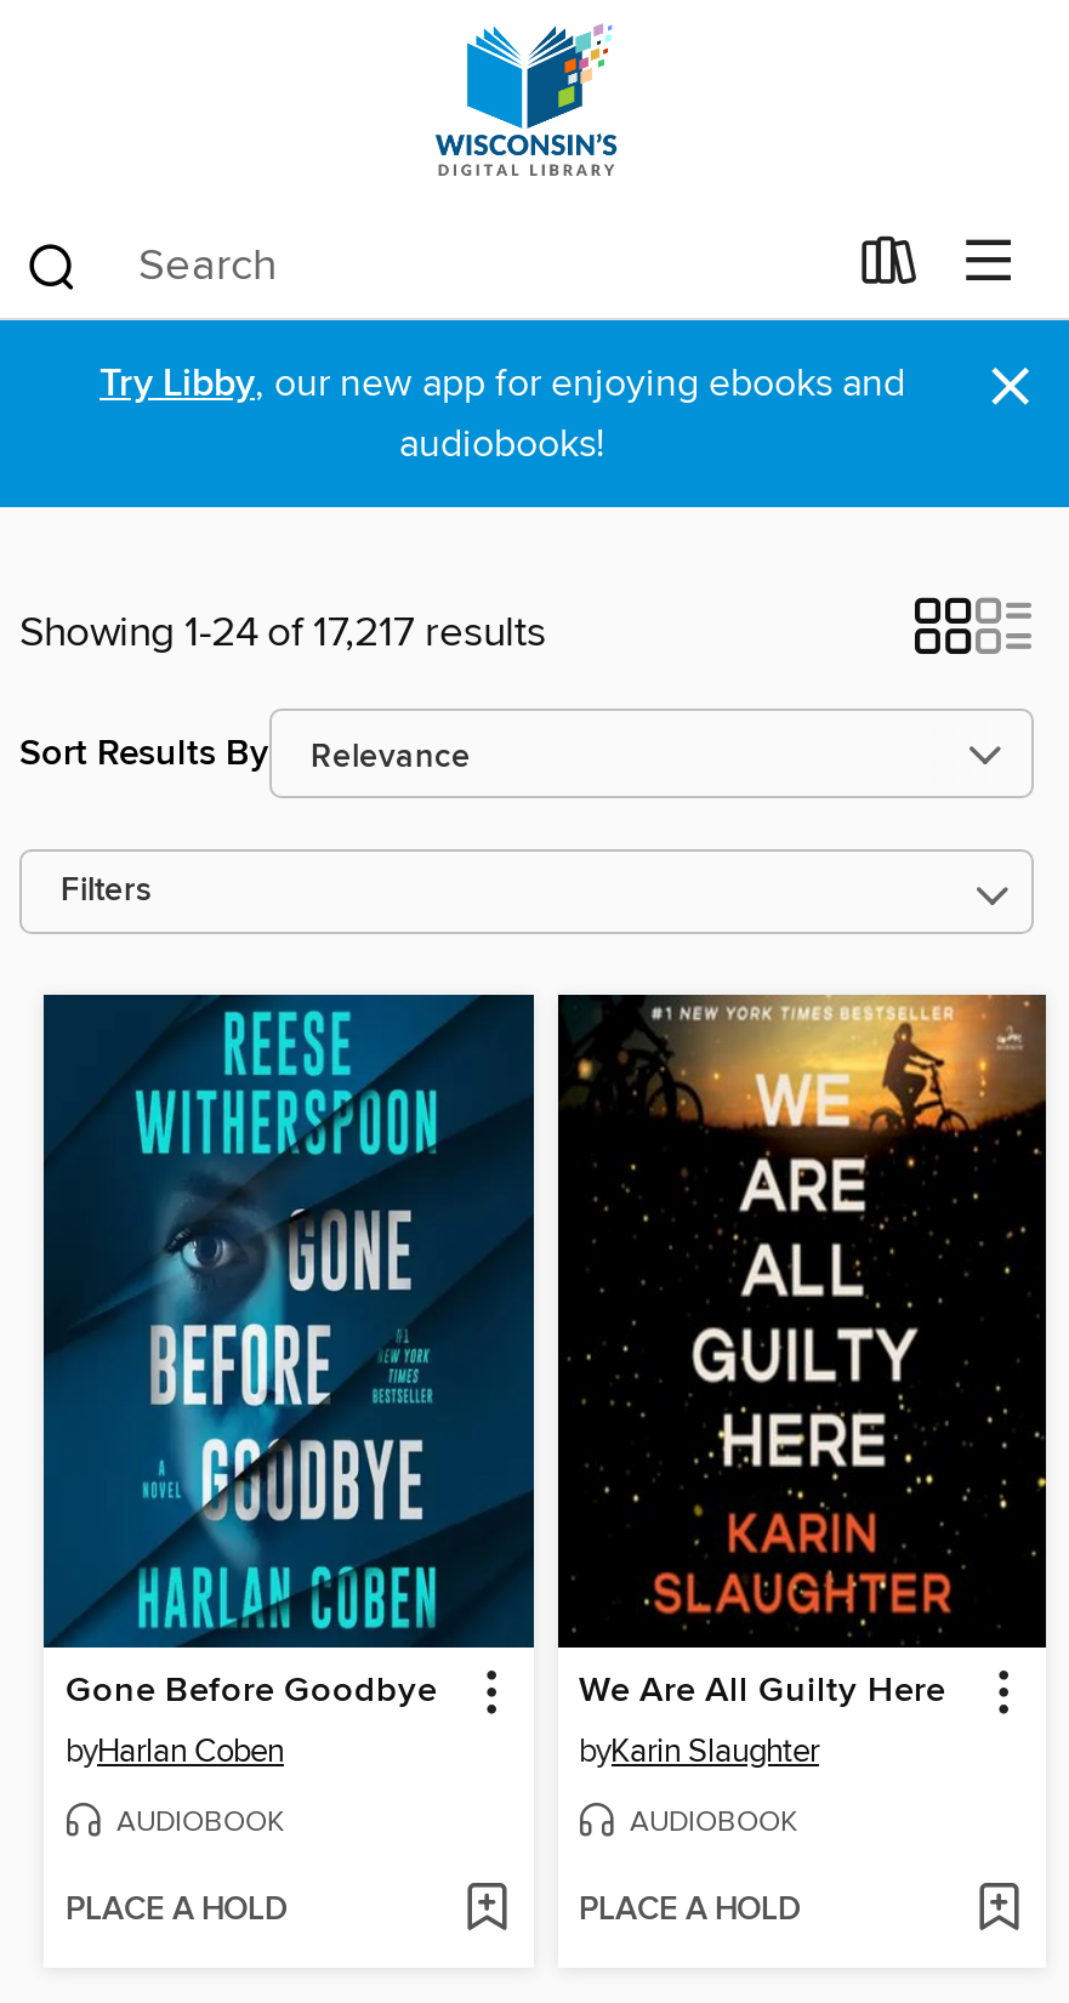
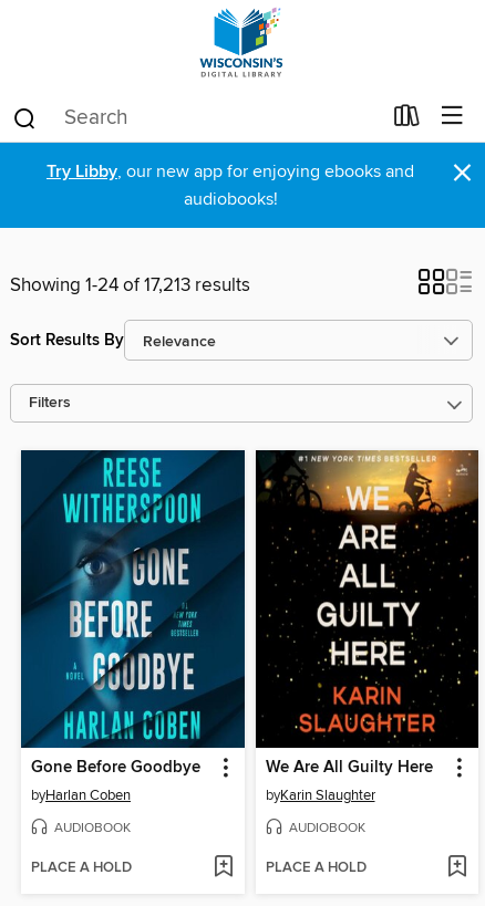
- Showing 1-24 of 17,217 results
+ Showing 1-24 of 17,213 results
